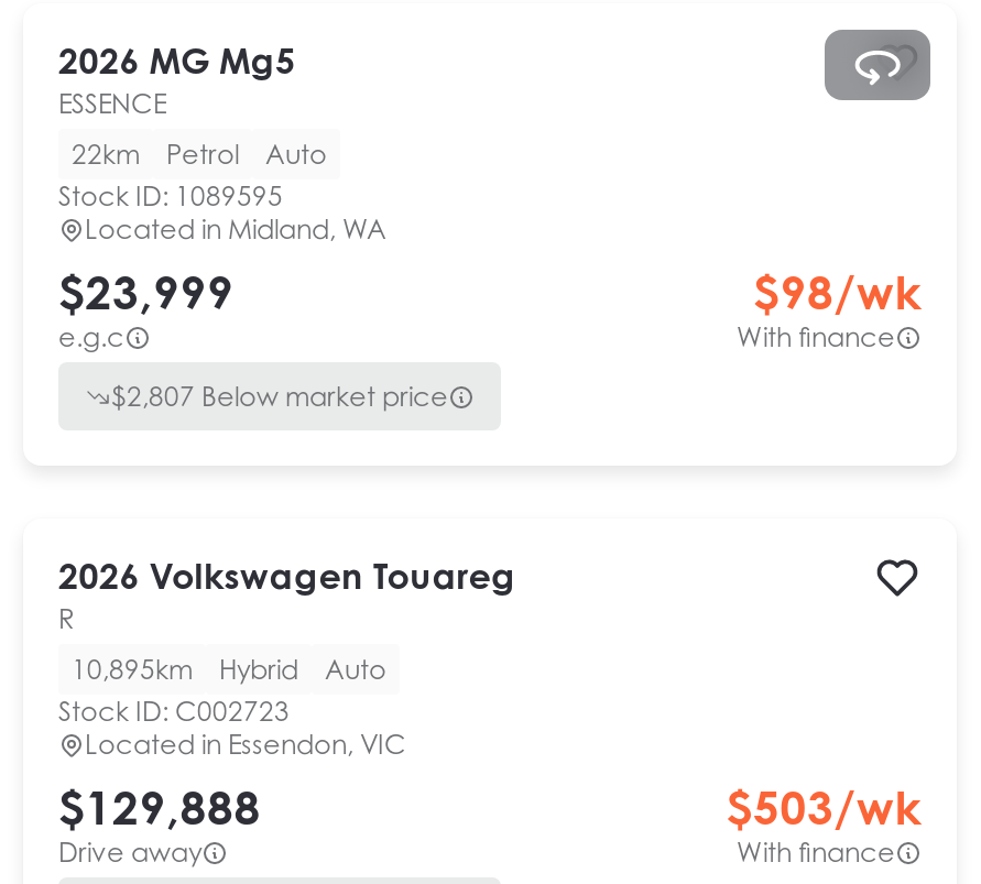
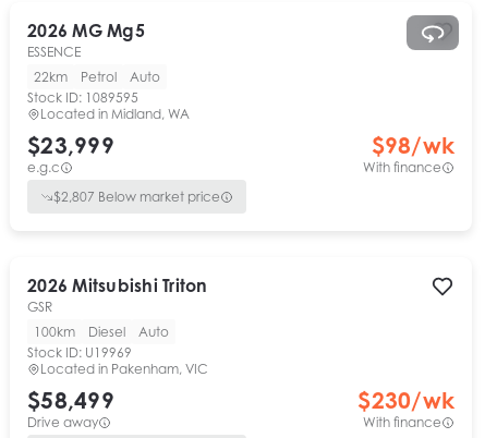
- 2026 Volkswagen Touareg
- R
+ 2026 Mitsubishi Triton
+ GSR

- 10,895km
- Hybrid
+ 100km
+ Diesel

- Stock ID: C002723
+ Stock ID: U19969

- Located in Essendon, VIC
+ Located in Pakenham, VIC

- $129,888
+ $58,499

- $503/wk
+ $230/wk
